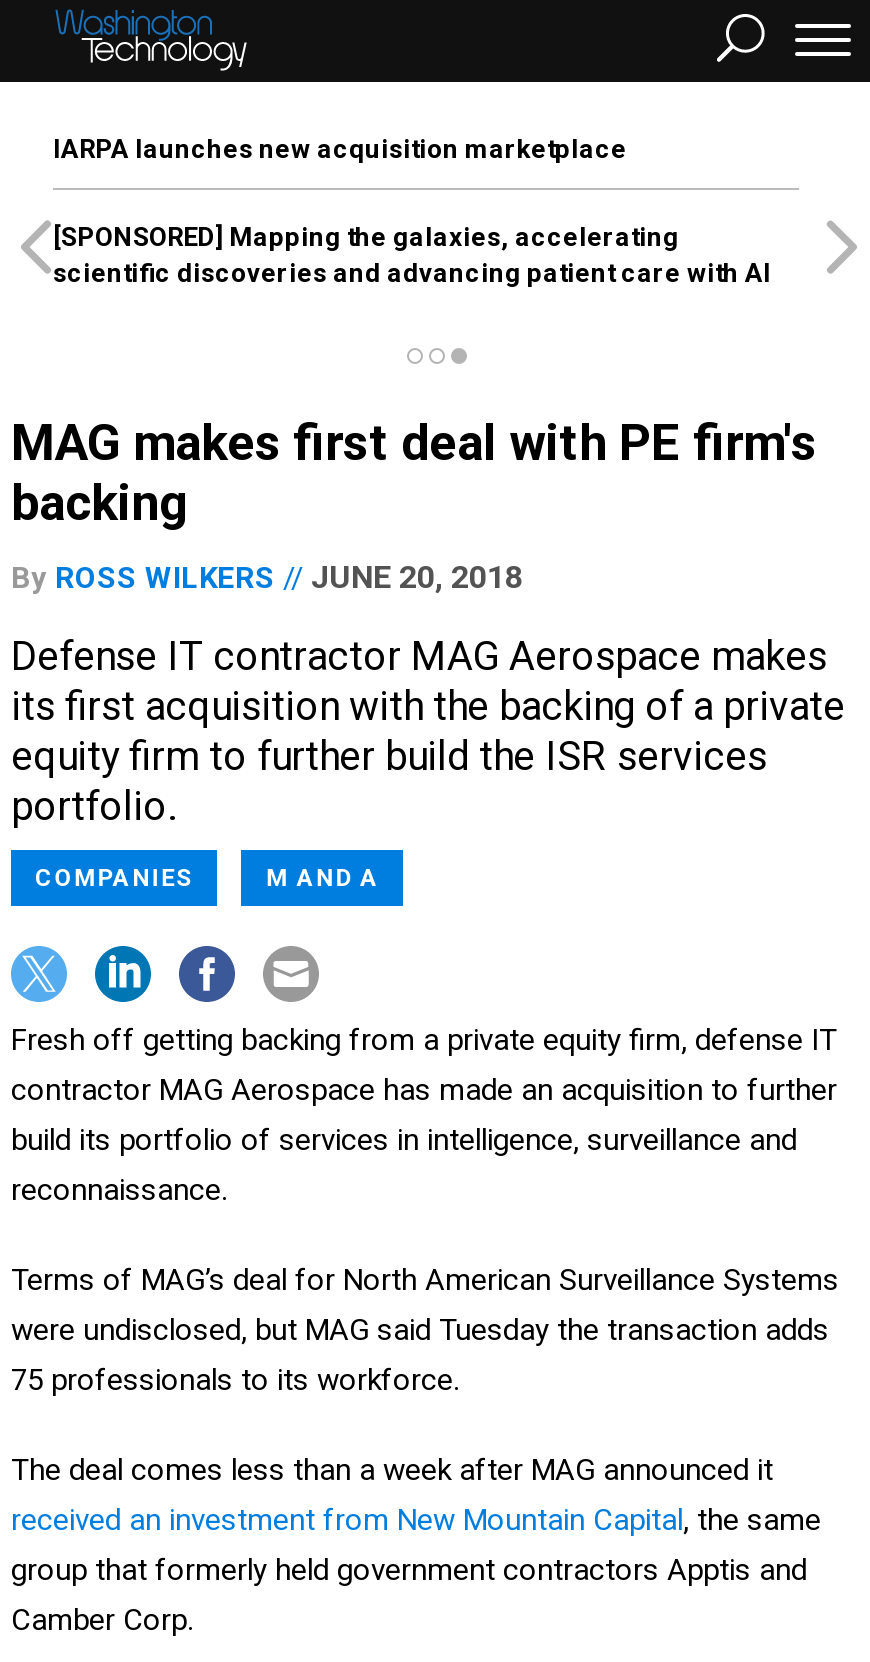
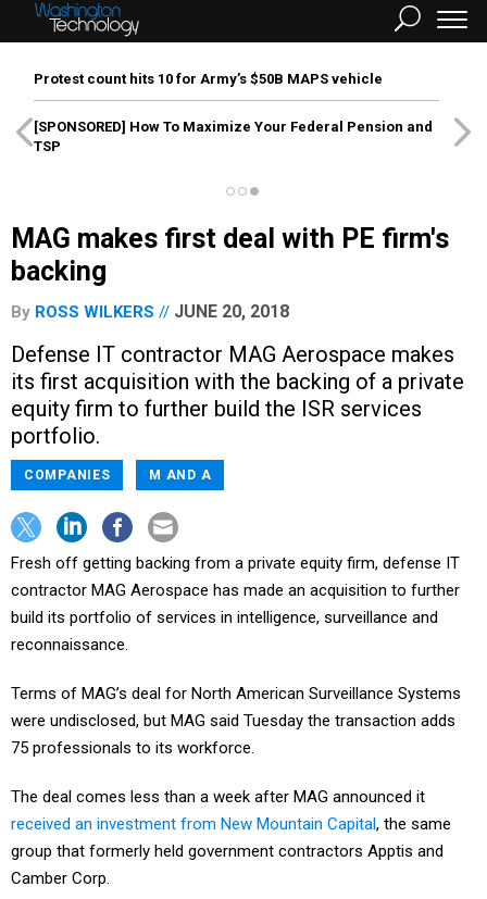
- IARPA launches new acquisition marketplace
+ Protest count hits 10 for Army’s $50B MAPS vehicle

- [SPONSORED] Mapping the galaxies, accelerating
- scientific discoveries and advancing patient care with AI
+ [SPONSORED] How To Maximize Your Federal Pension and
+ TSP
